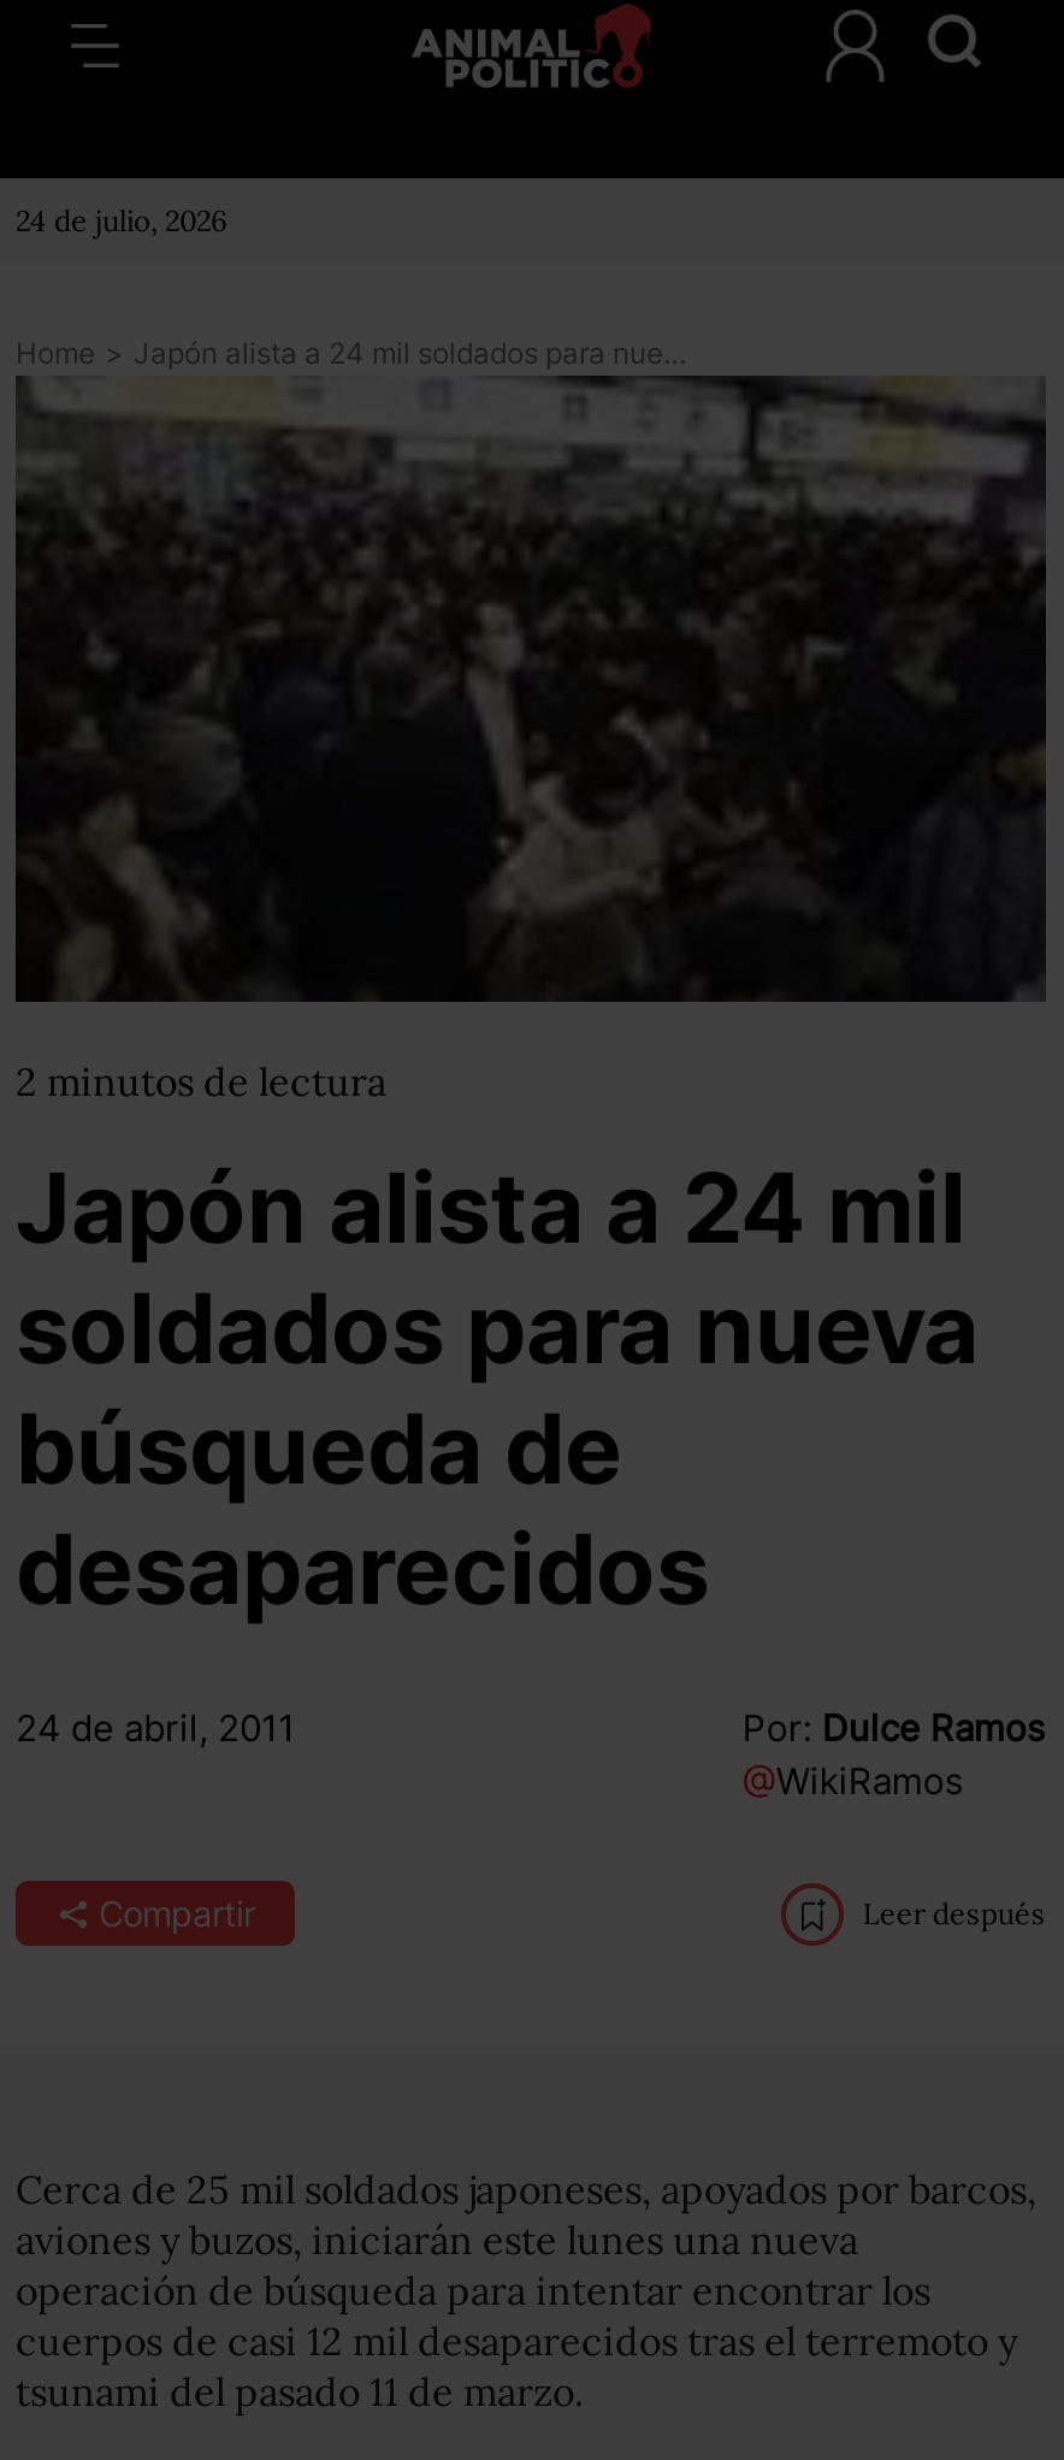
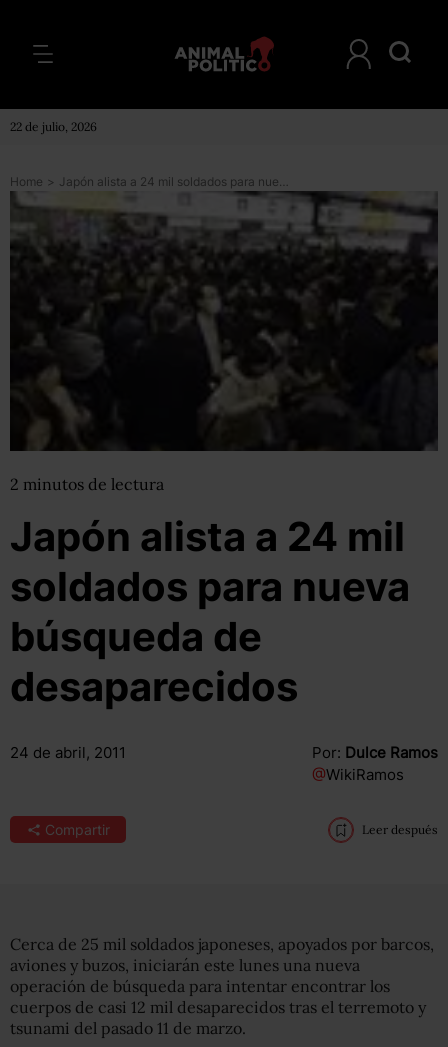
- 24 de julio, 2026
+ 22 de julio, 2026
